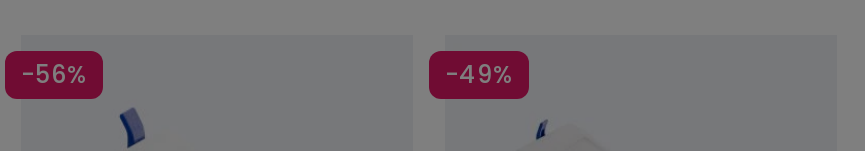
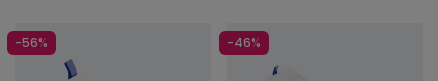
- -49%
+ -46%
